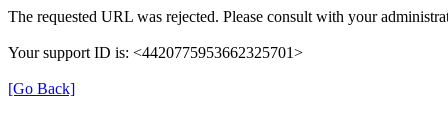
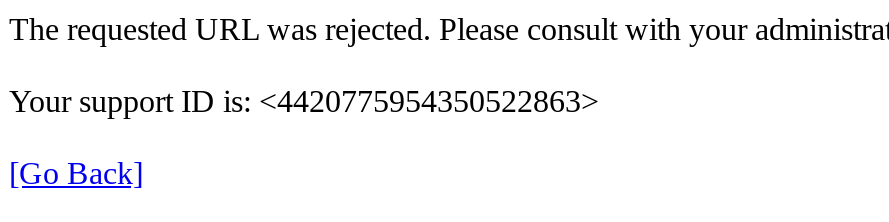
- Your support ID is: <4420775953662325701>
+ Your support ID is: <4420775954350522863>
